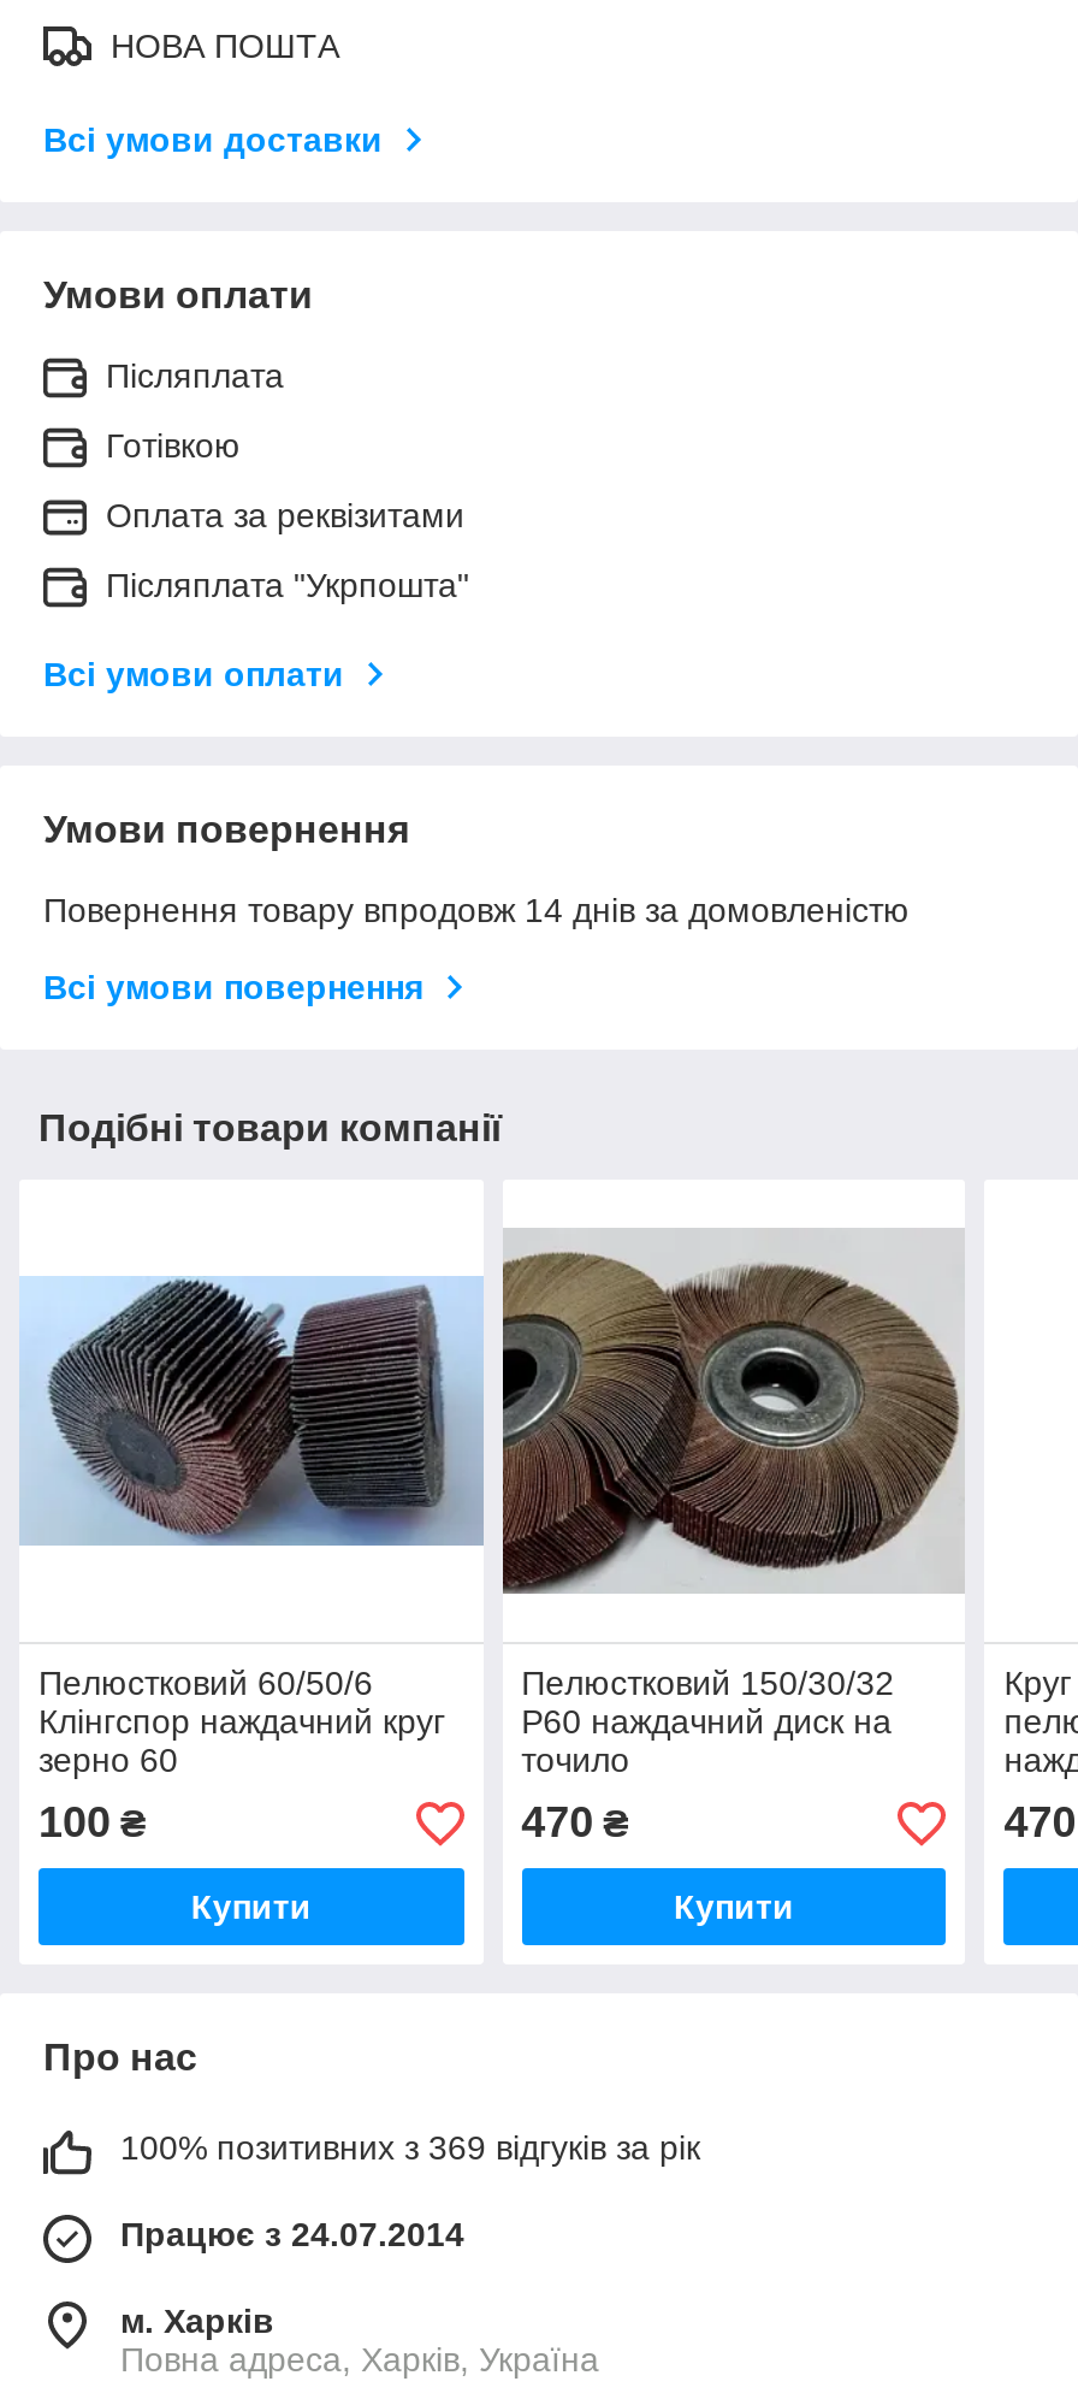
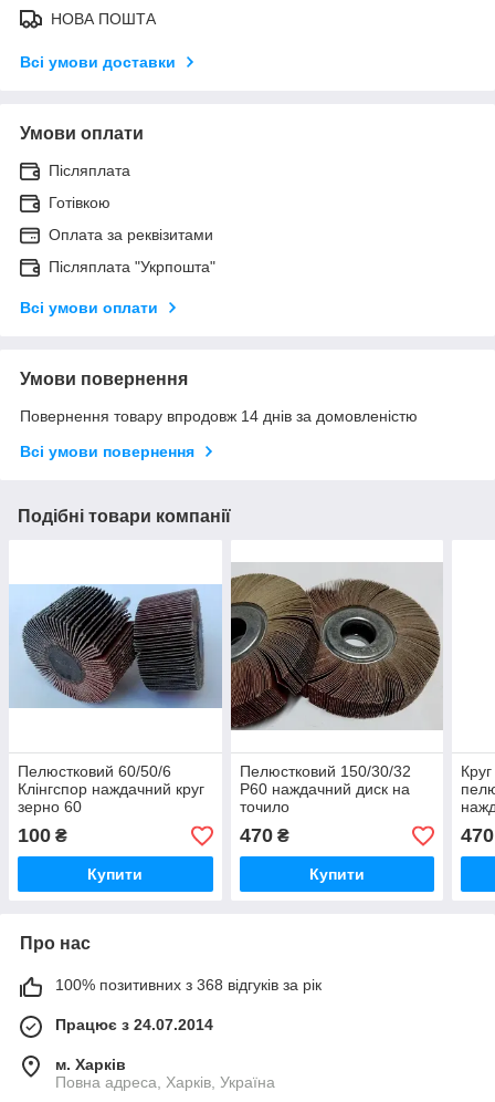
- 100% позитивних з 369 відгуків за рік
+ 100% позитивних з 368 відгуків за рік
